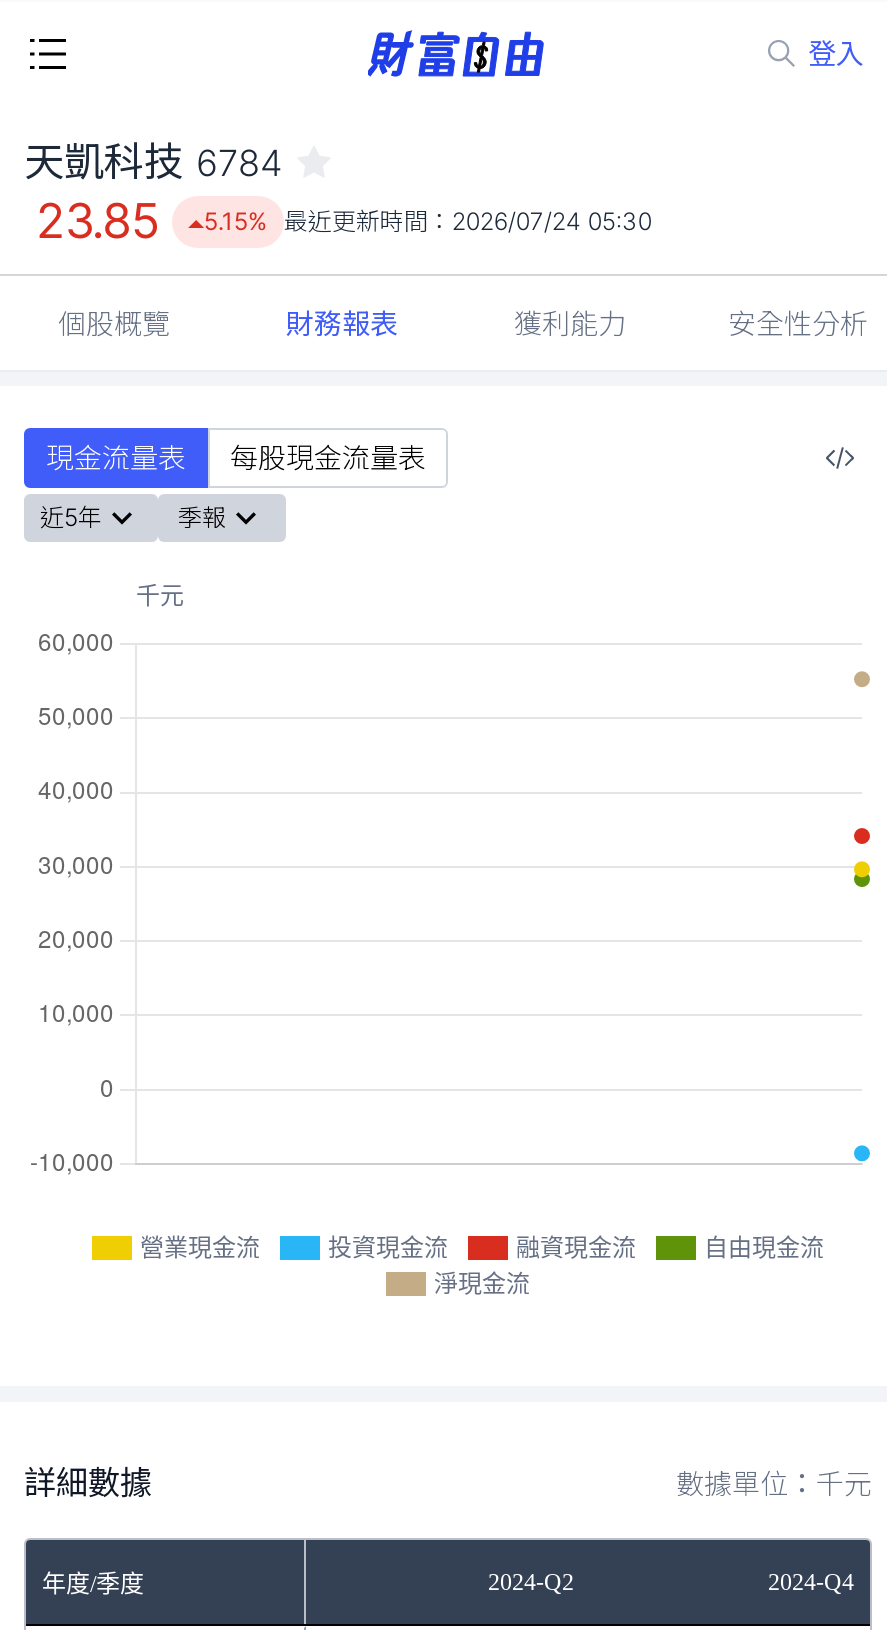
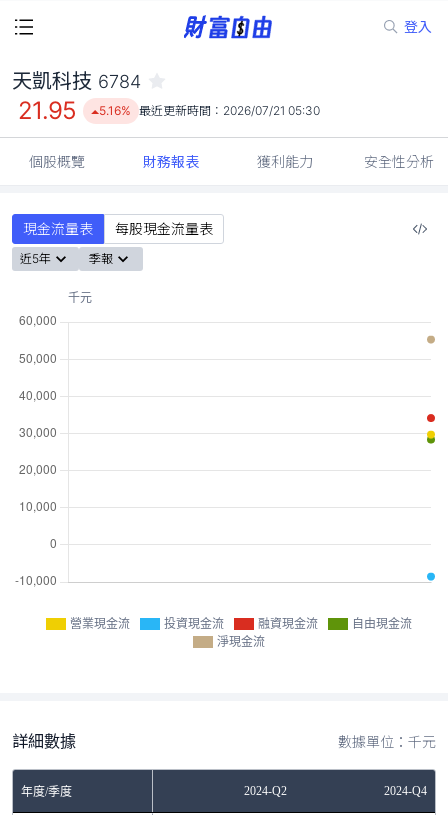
- 23.85
+ 21.95

- 5.15% 最近更新時間：2026/07/24 05:30
+ 5.16% 最近更新時間：2026/07/21 05:30
